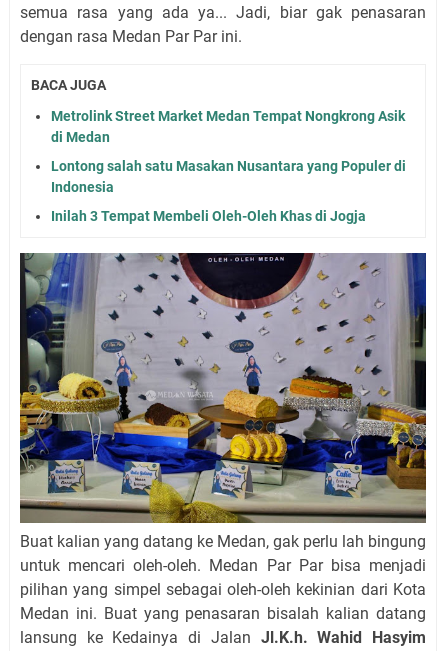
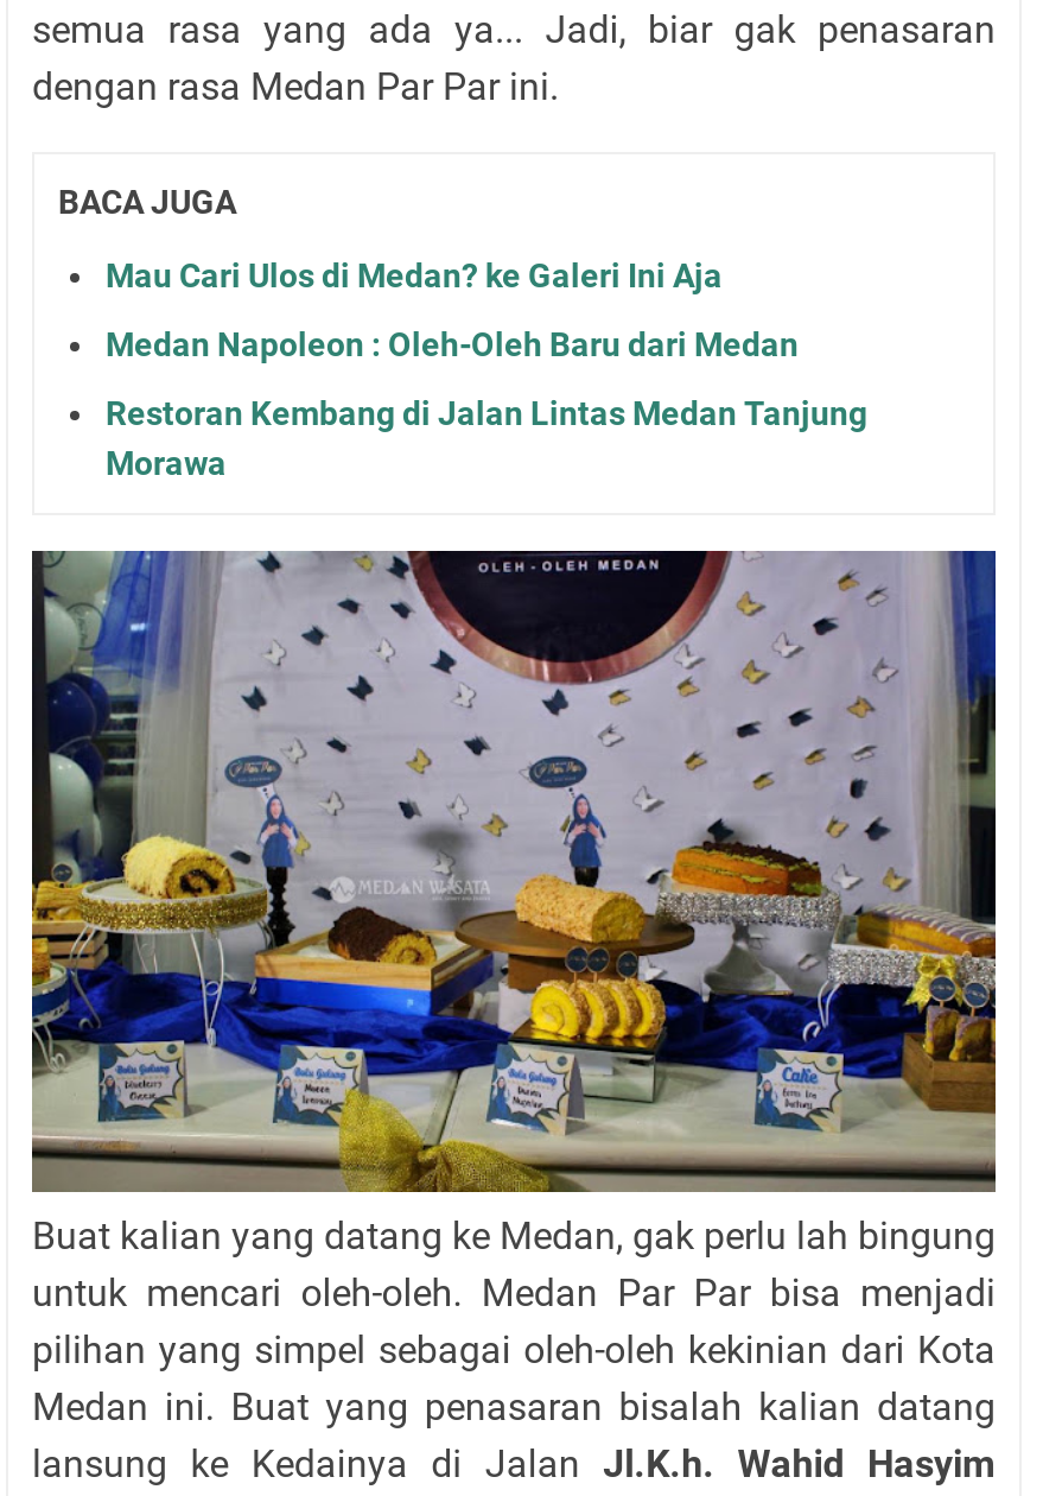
- Metrolink Street Market Medan Tempat Nongkrong Asik
- di Medan
+ Mau Cari Ulos di Medan? ke Galeri Ini Aja

- Lontong salah satu Masakan Nusantara yang Populer di
- Indonesia
+ Medan Napoleon : Oleh-Oleh Baru dari Medan

- Inilah 3 Tempat Membeli Oleh-Oleh Khas di Jogja
+ Restoran Kembang di Jalan Lintas Medan Tanjung
+ Morawa
